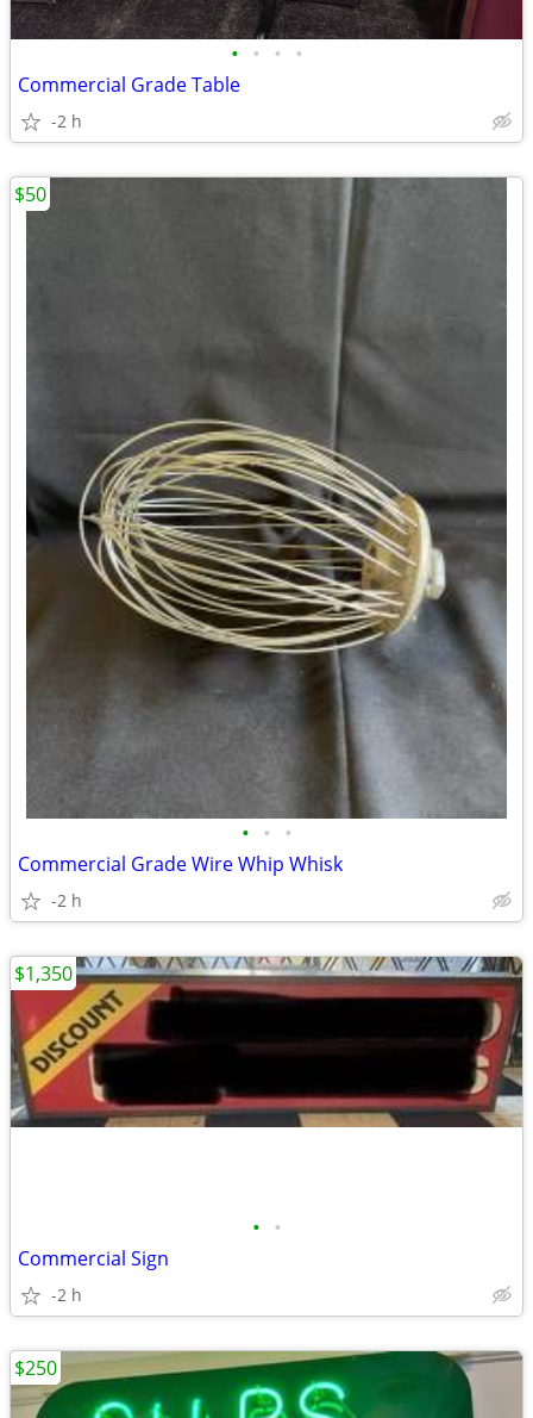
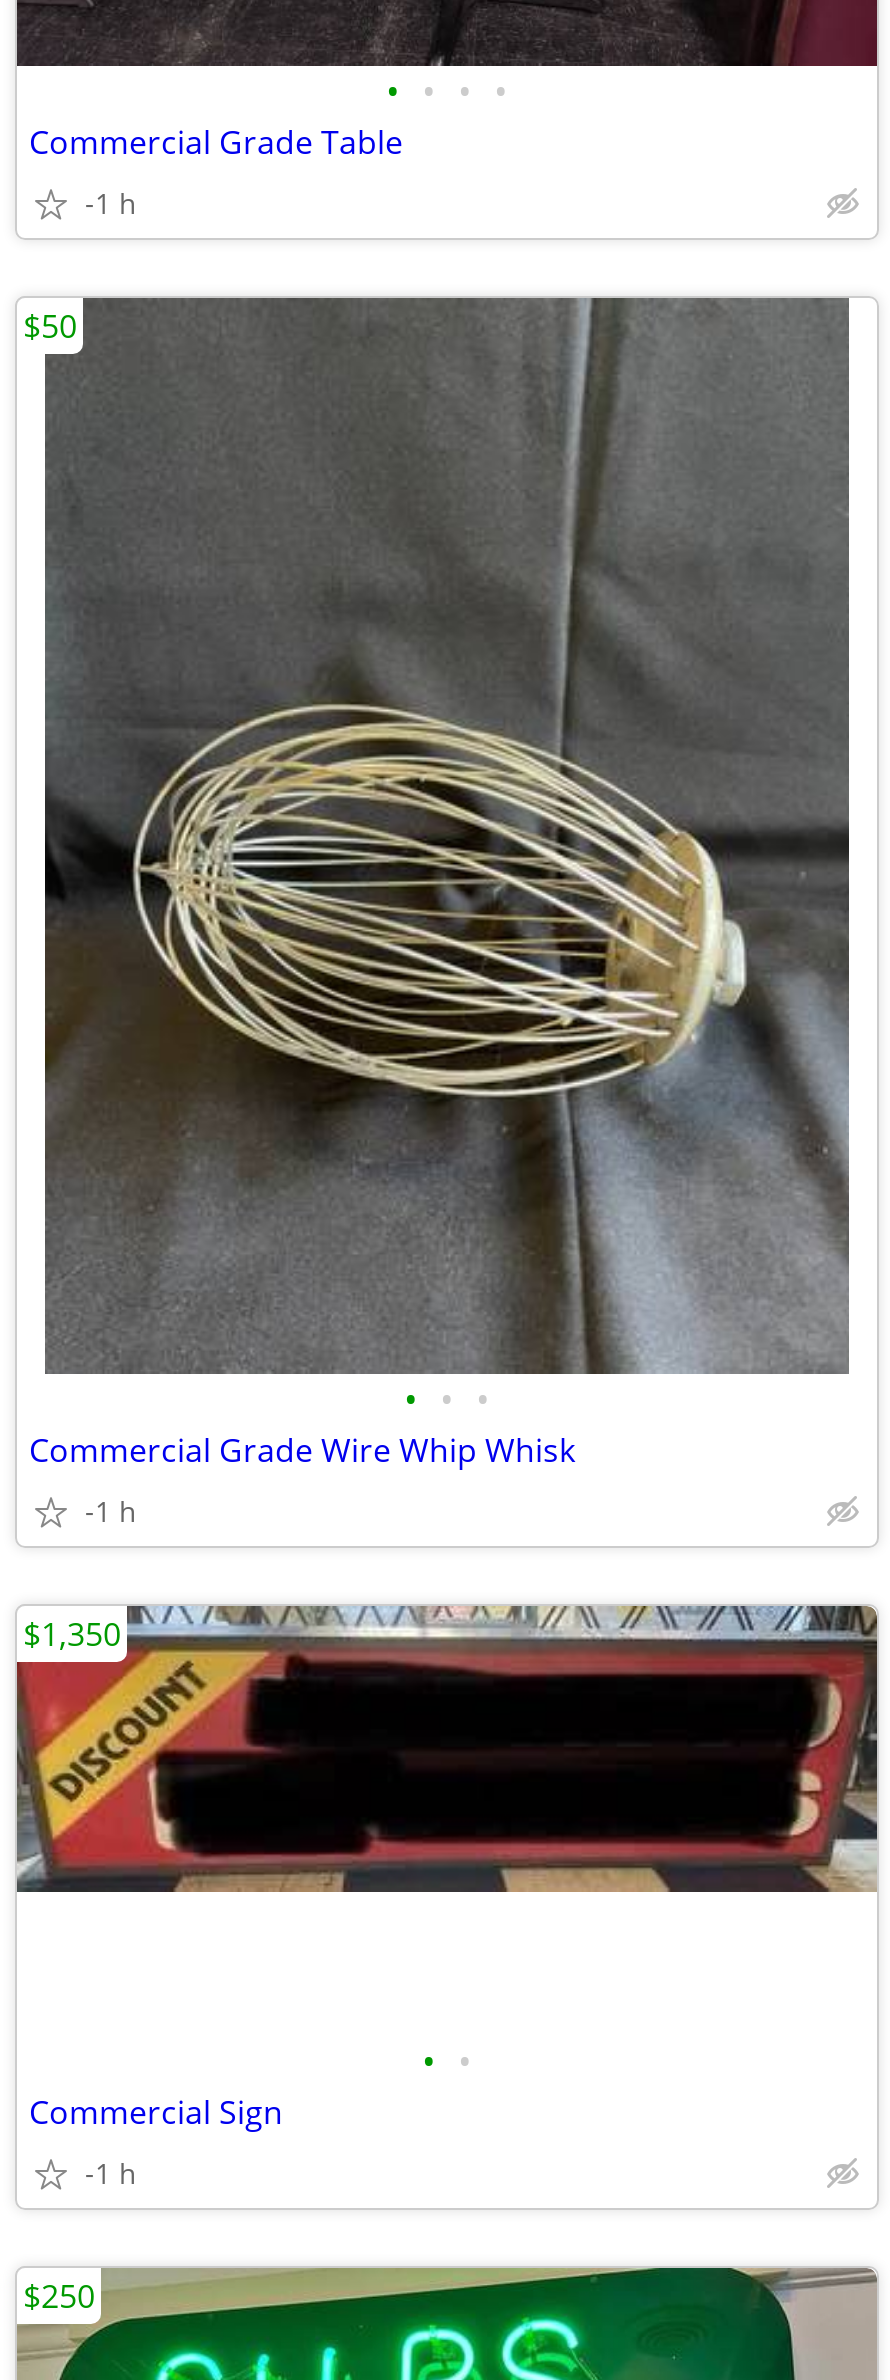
- -2 h
+ -1 h

- -2 h
+ -1 h

- -2 h
+ -1 h
